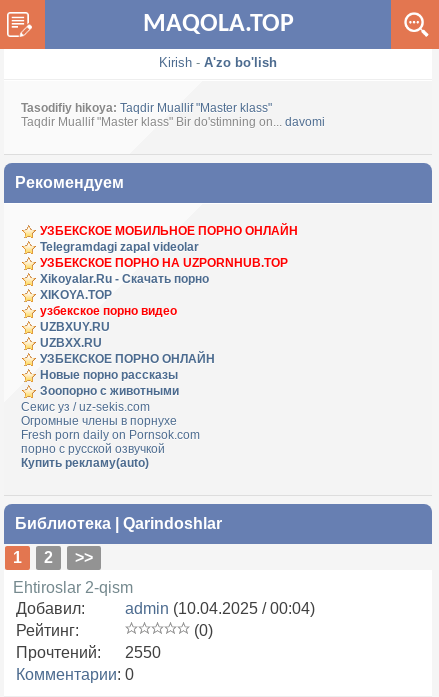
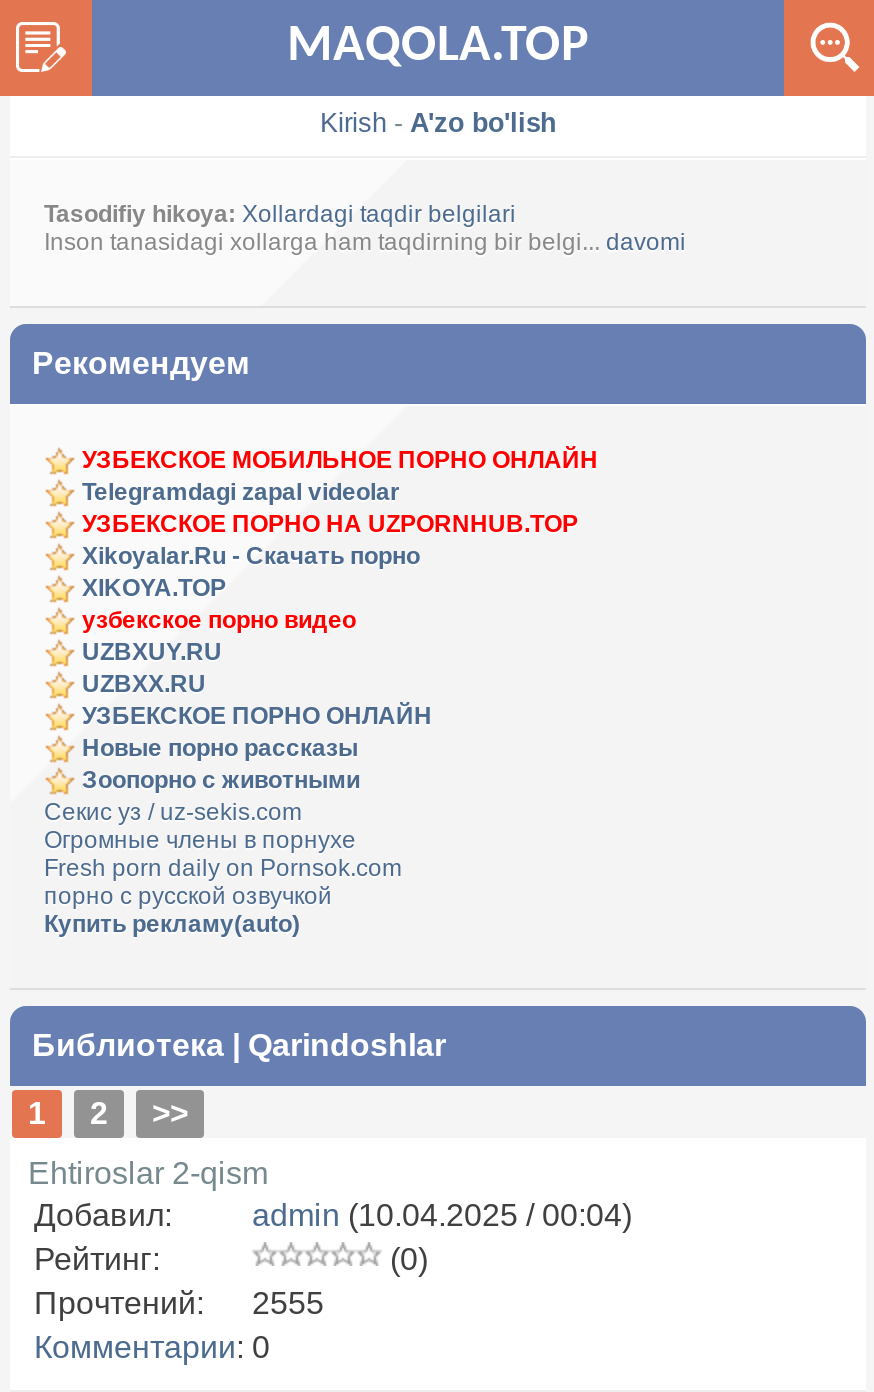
- Tasodifiy hikoya: Taqdir Muallif "Master klass"
- Taqdir Muallif "Master klass" Bir do'stimning on... davomi
+ Tasodifiy hikoya: Xollardagi taqdir belgilari
+ Inson tanasidagi xollarga ham taqdirning bir belgi... davomi

- Прочтений: 2550
+ Прочтений: 2555
